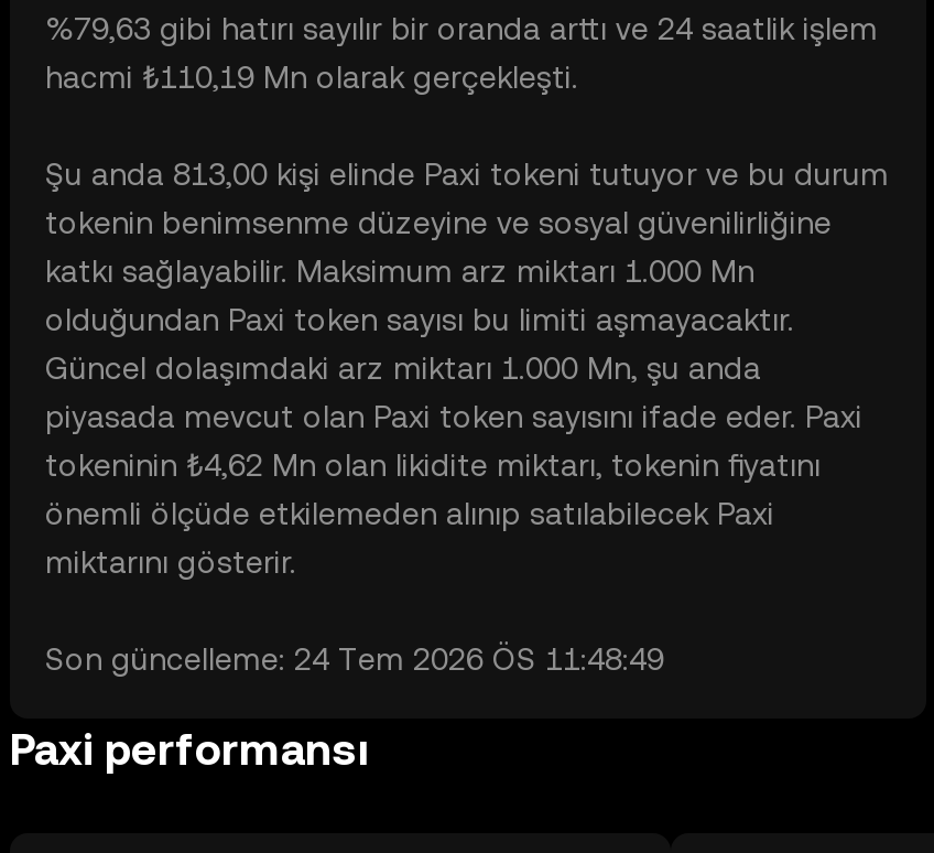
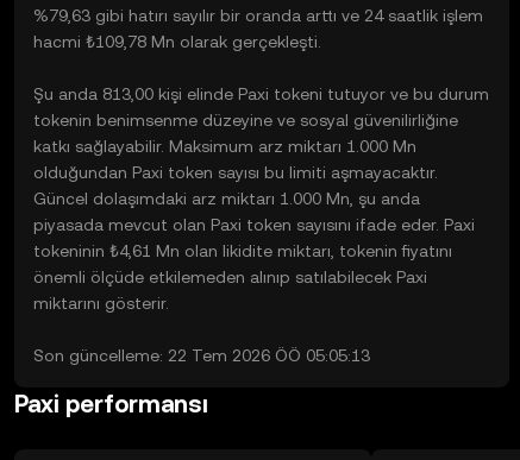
- hacmi ₺110,19 Mn olarak gerçekleşti.
+ hacmi ₺109,78 Mn olarak gerçekleşti.

- tokeninin ₺4,62 Mn olan likidite miktarı, tokenin fiyatını
+ tokeninin ₺4,61 Mn olan likidite miktarı, tokenin fiyatını

- Son güncelleme: 24 Tem 2026 ÖS 11:48:49
+ Son güncelleme: 22 Tem 2026 ÖÖ 05:05:13
